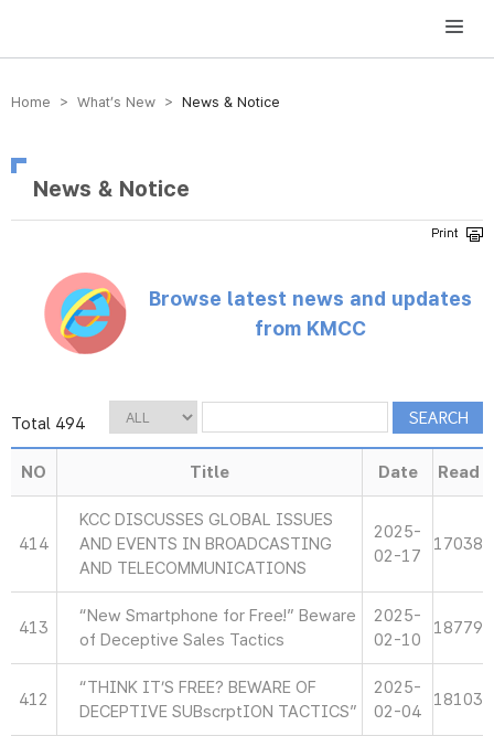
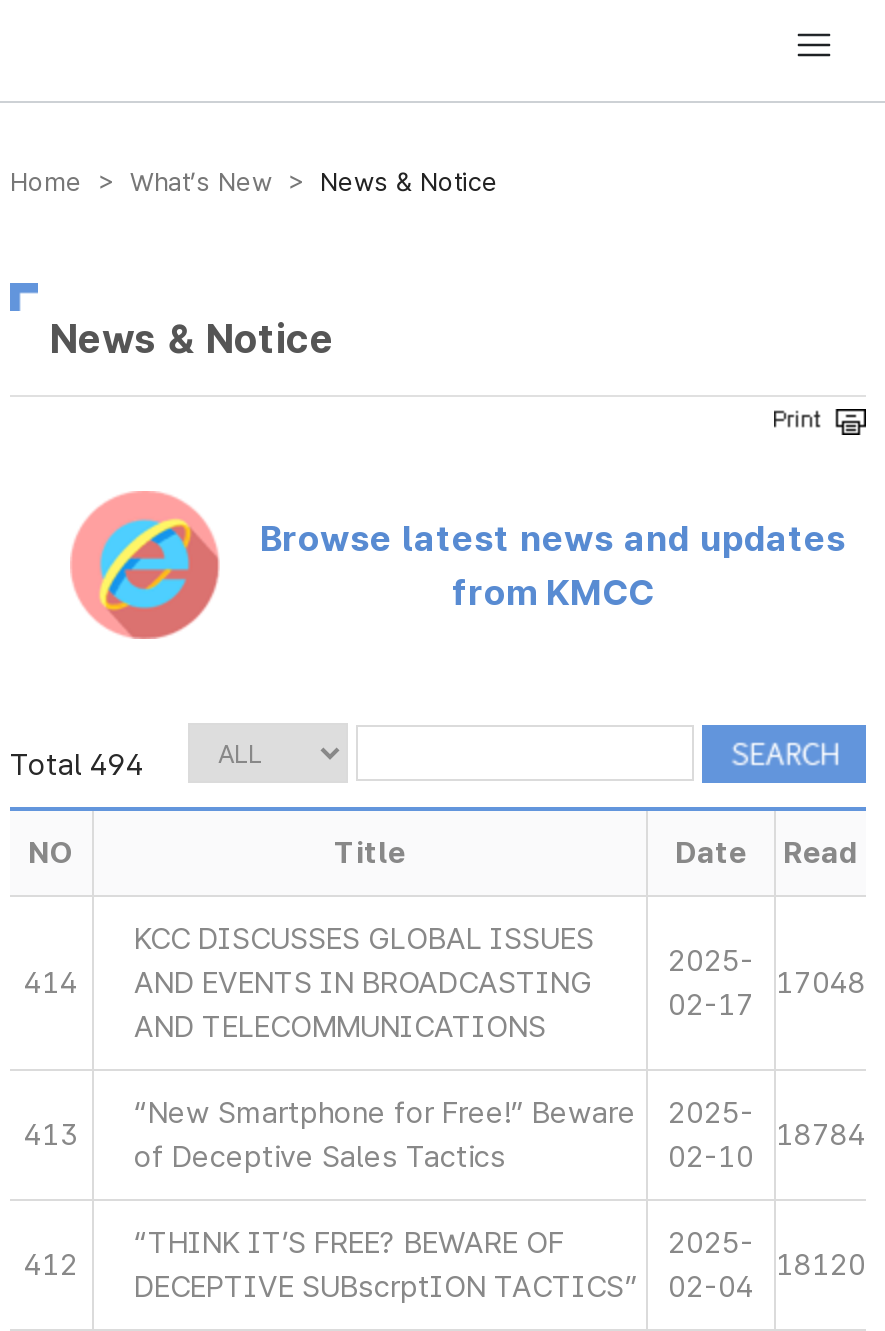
- 17038
+ 17048

- 18779
+ 18784

- 18103
+ 18120
